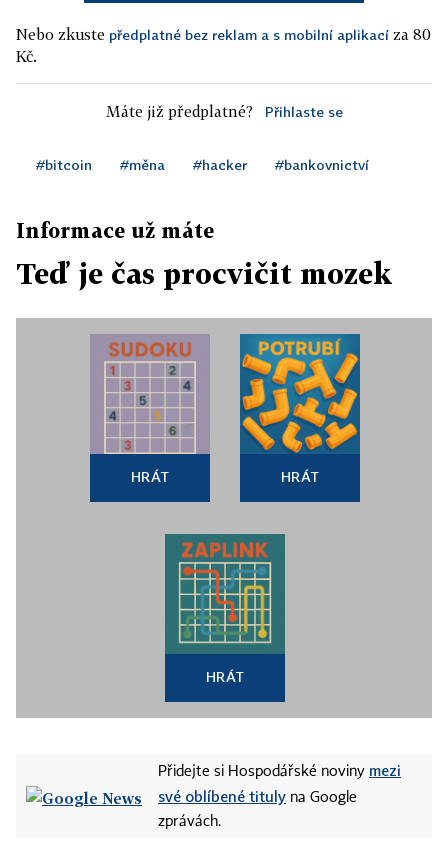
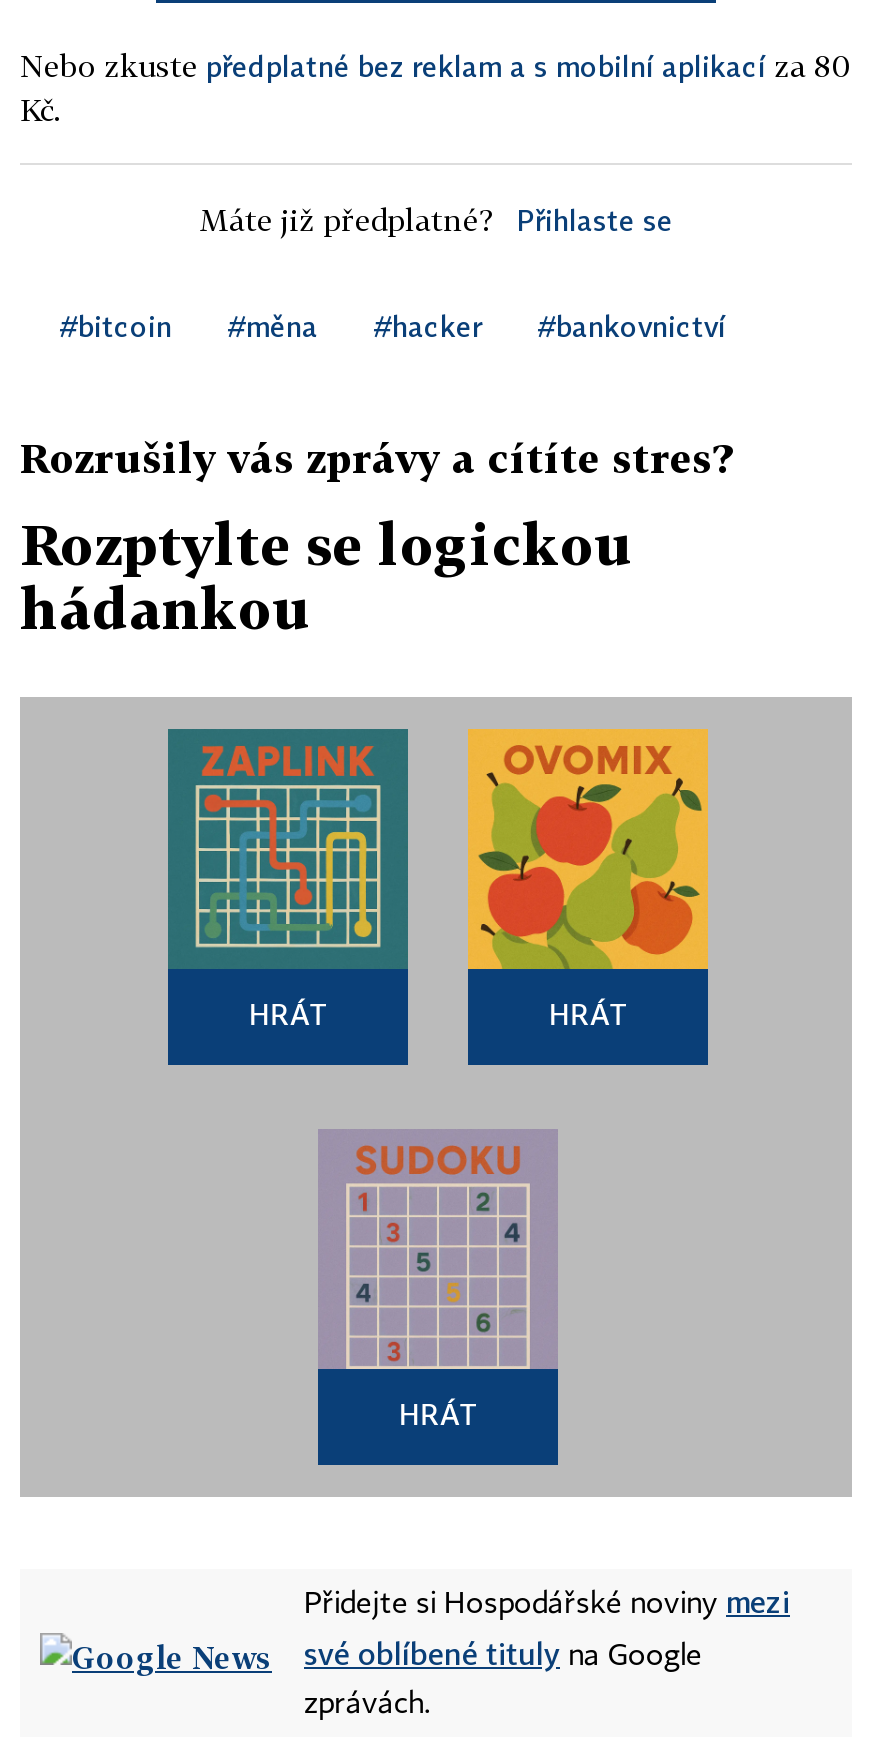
- Informace už máte
+ Rozrušily vás zprávy a cítíte stres?

- Teď je čas procvičit mozek
+ Rozptylte se logickou
+ hádankou

moved down: [image]

- [image]
+ [image]

moved up: [image]
